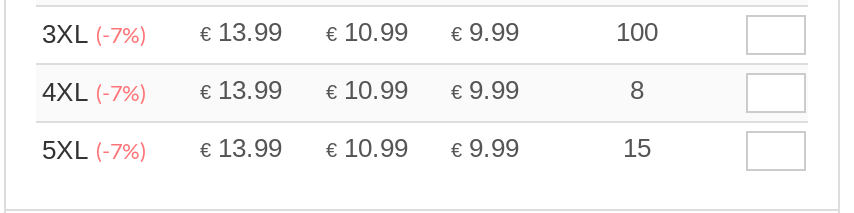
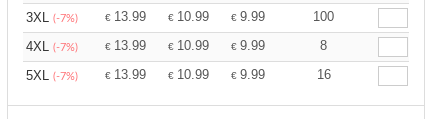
- 15
+ 16
